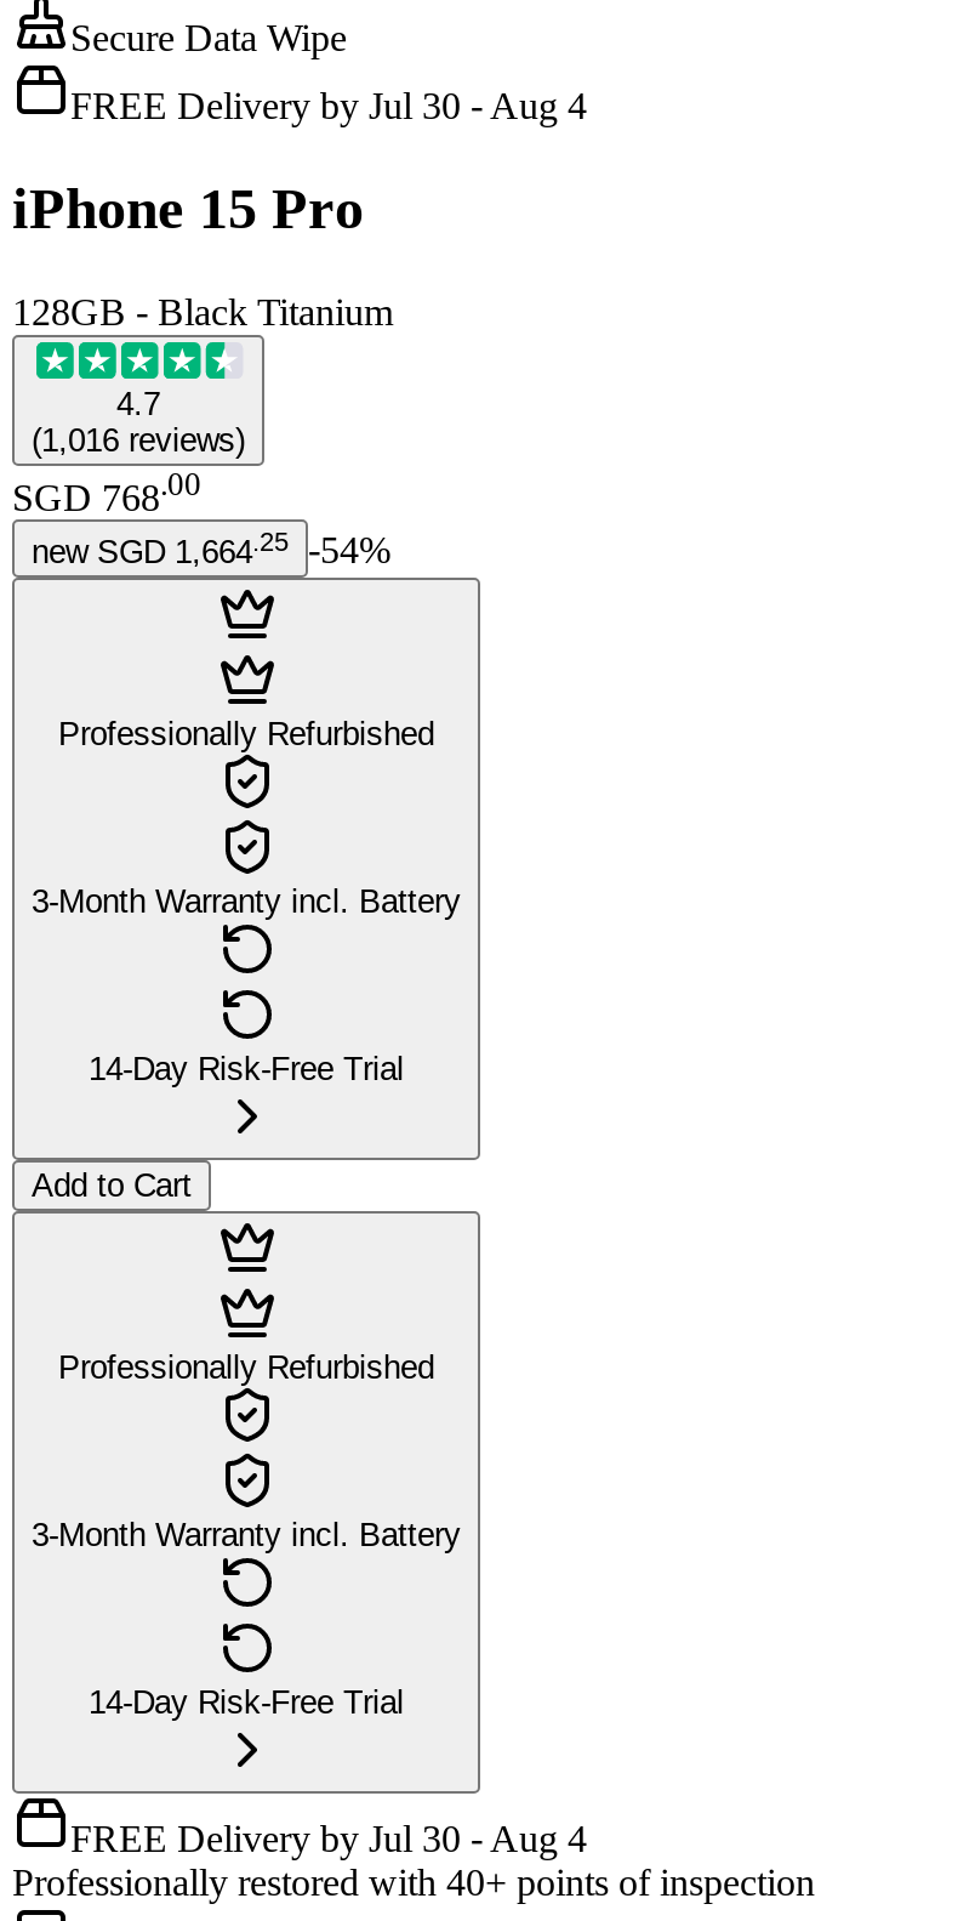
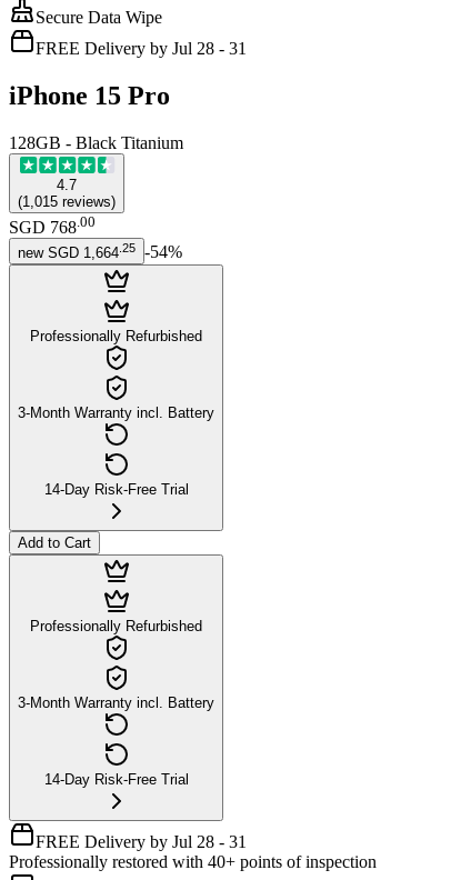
- FREE Delivery by Jul 30 - Aug 4
+ FREE Delivery by Jul 28 - 31

- (1,016 reviews)
+ (1,015 reviews)

- FREE Delivery by Jul 30 - Aug 4
+ FREE Delivery by Jul 28 - 31
